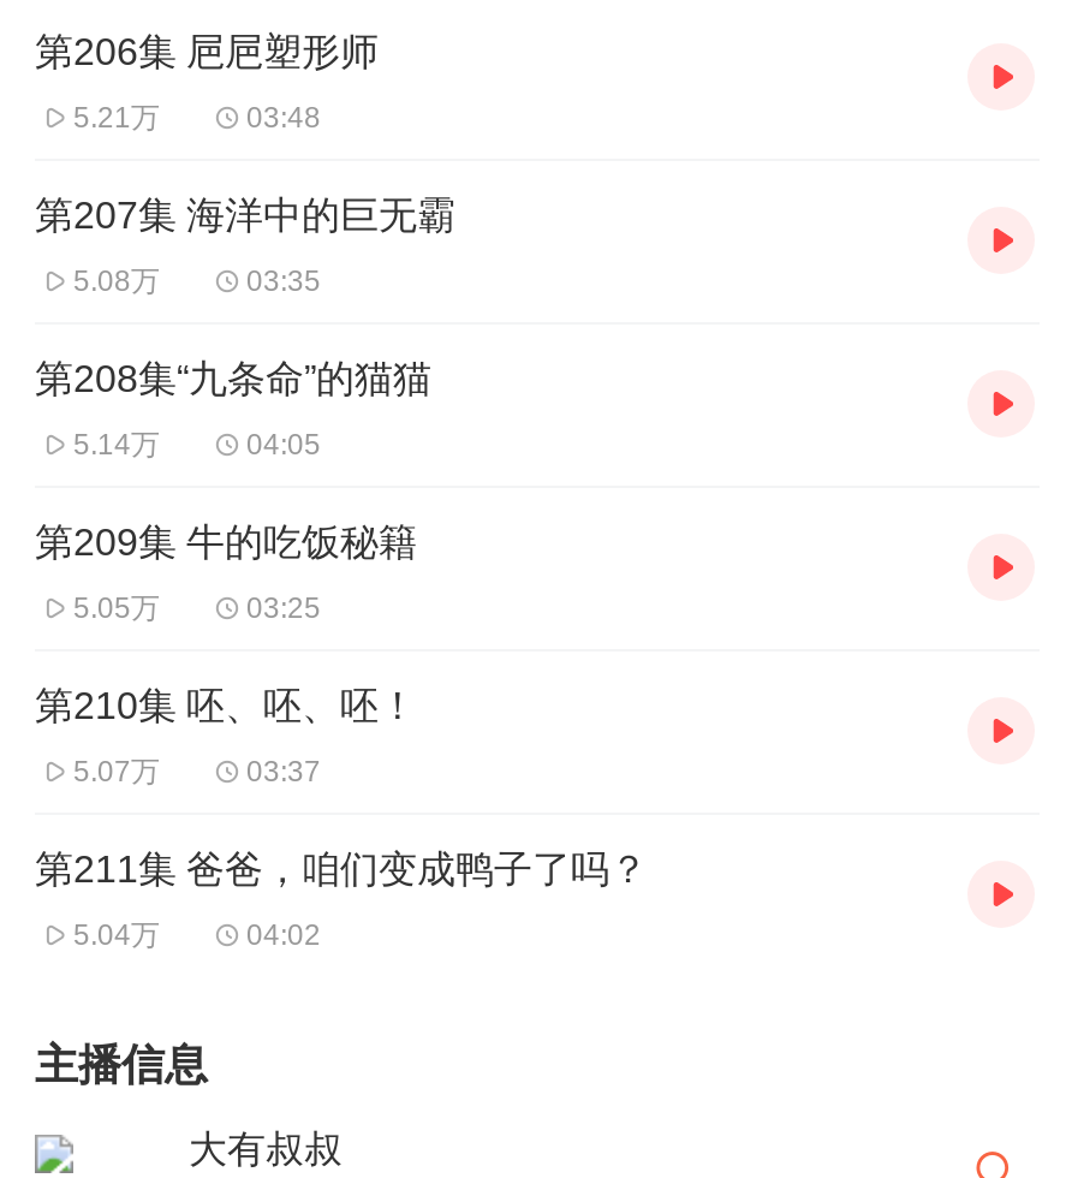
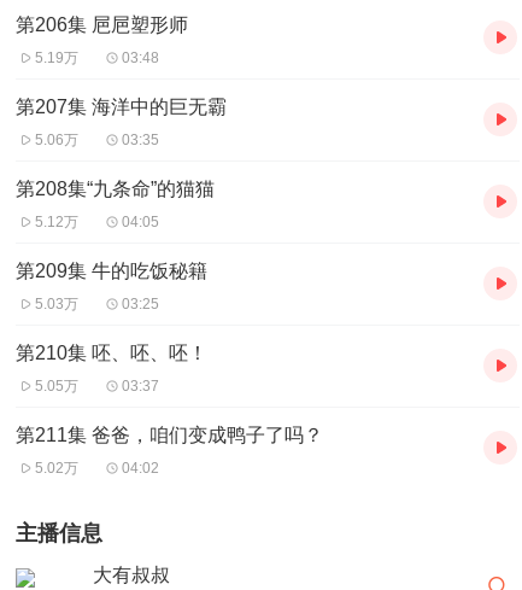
- 5.21万
+ 5.19万

- 5.08万
+ 5.06万

- 5.14万
+ 5.12万

- 5.05万
+ 5.03万

- 5.07万
+ 5.05万

- 5.04万
+ 5.02万
